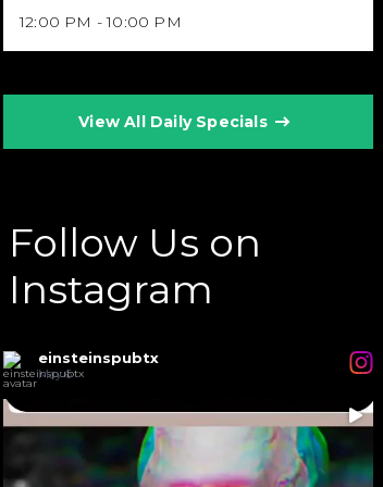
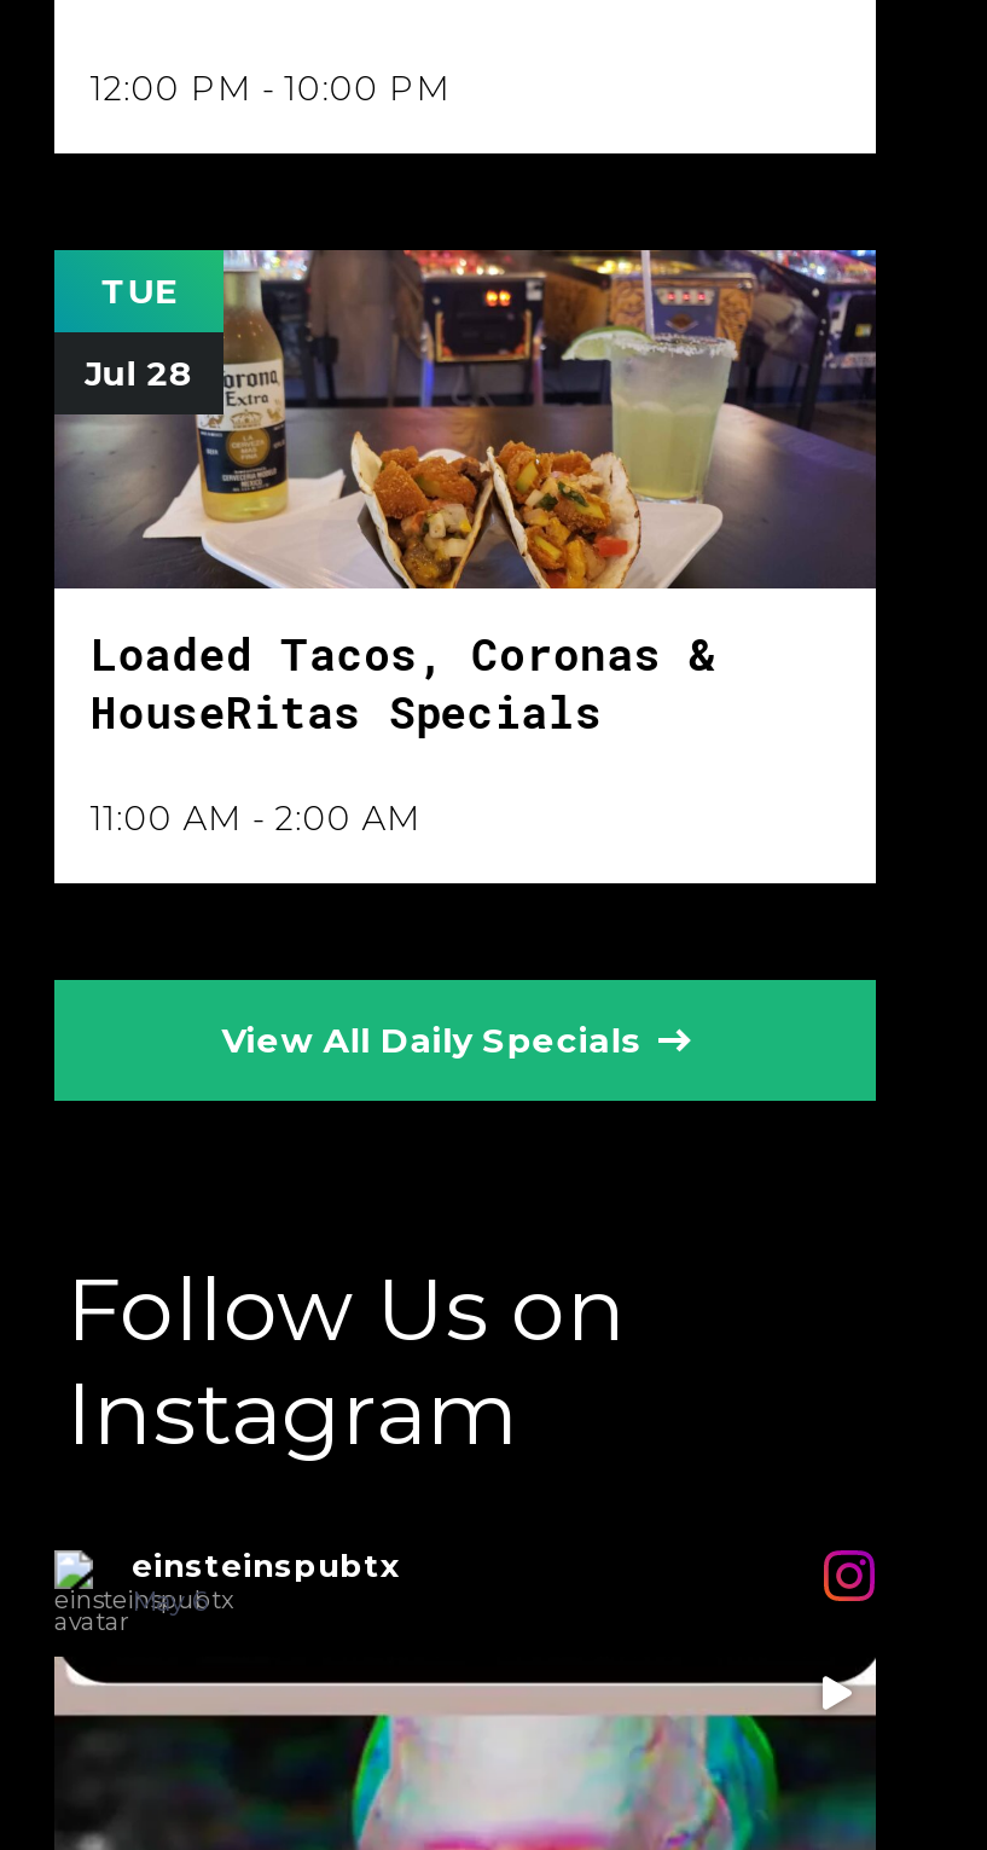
+ [image]
+ TUE
+ Jul 28

+ Loaded Tacos, Coronas &
+ HouseRitas Specials
+ 11:00 AM - 2:00 AM
